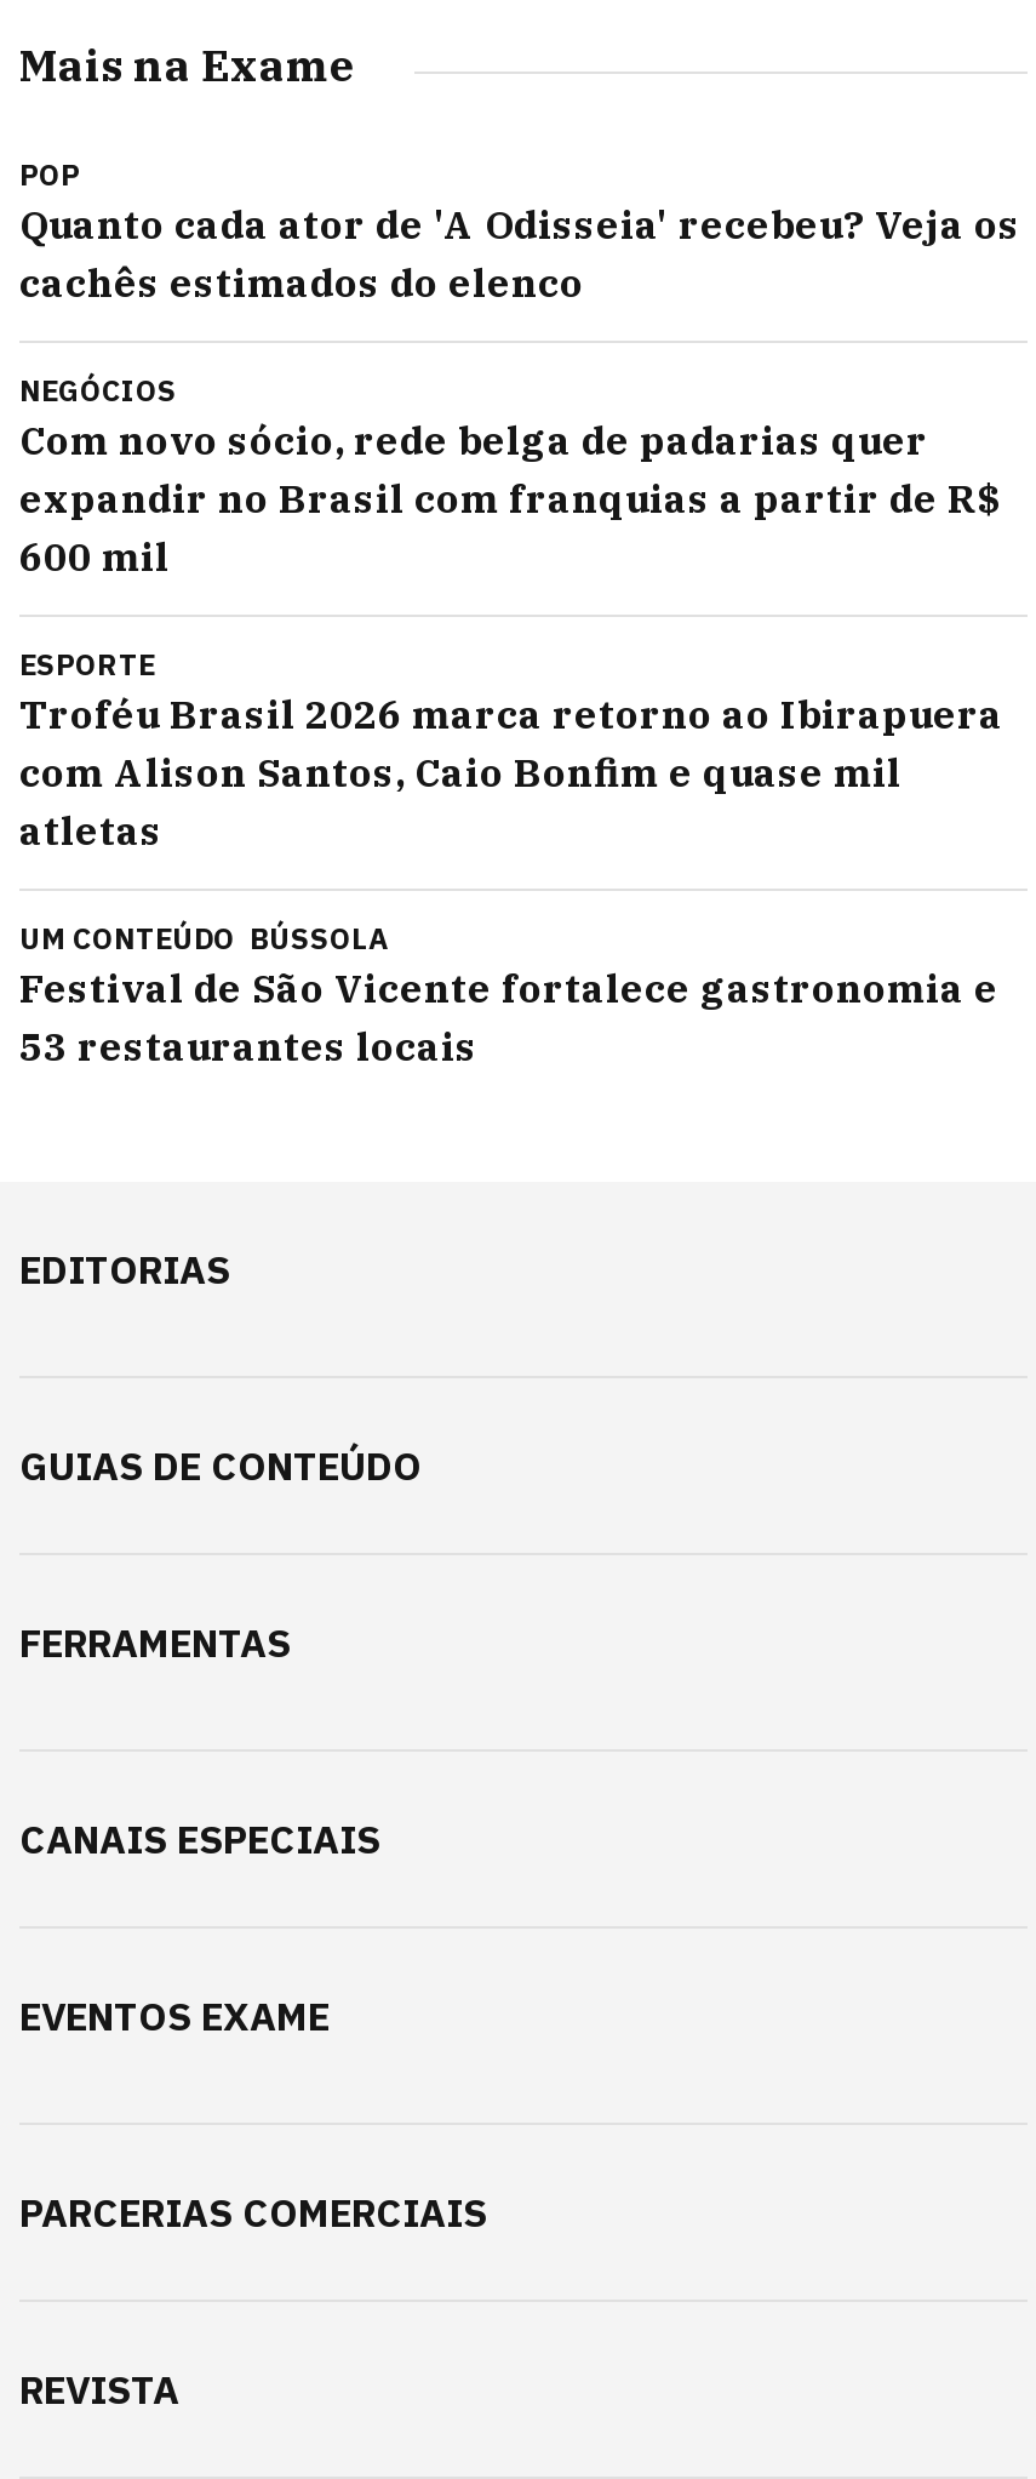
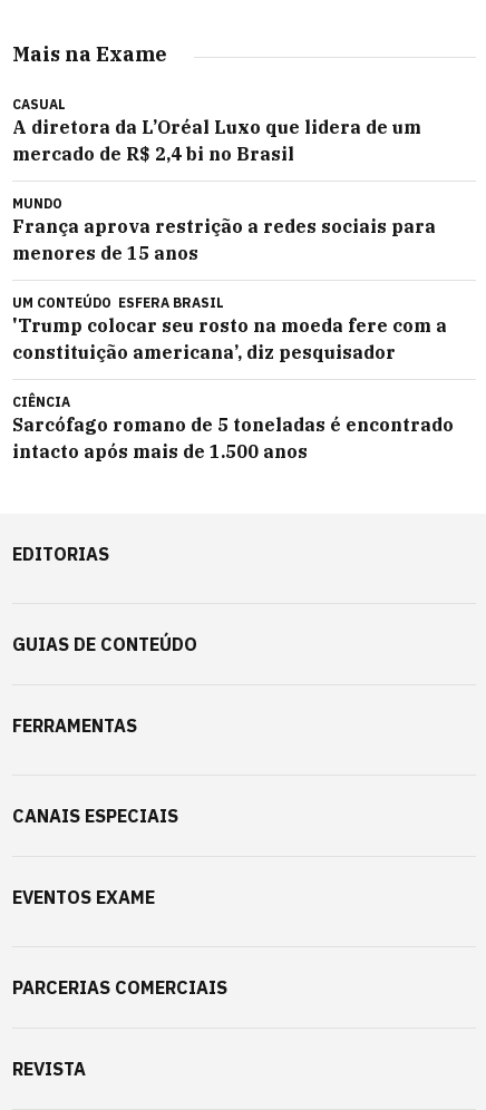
- POP
- Quanto cada ator de 'A Odisseia' recebeu? Veja os
- cachês estimados do elenco
+ CASUAL
+ A diretora da L’Oréal Luxo que lidera de um
+ mercado de R$ 2,4 bi no Brasil

- NEGÓCIOS
- Com novo sócio, rede belga de padarias quer
- expandir no Brasil com franquias a partir de R$
- 600 mil
+ MUNDO
+ França aprova restrição a redes sociais para
+ menores de 15 anos

- ESPORTE
- Troféu Brasil 2026 marca retorno ao Ibirapuera
- com Alison Santos, Caio Bonfim e quase mil
- atletas
+ UM CONTEÚDO ESFERA BRASIL
+ 'Trump colocar seu rosto na moeda fere com a
+ constituição americana’, diz pesquisador

- UM CONTEÚDO BÚSSOLA
- Festival de São Vicente fortalece gastronomia e
- 53 restaurantes locais
+ CIÊNCIA
+ Sarcófago romano de 5 toneladas é encontrado
+ intacto após mais de 1.500 anos
